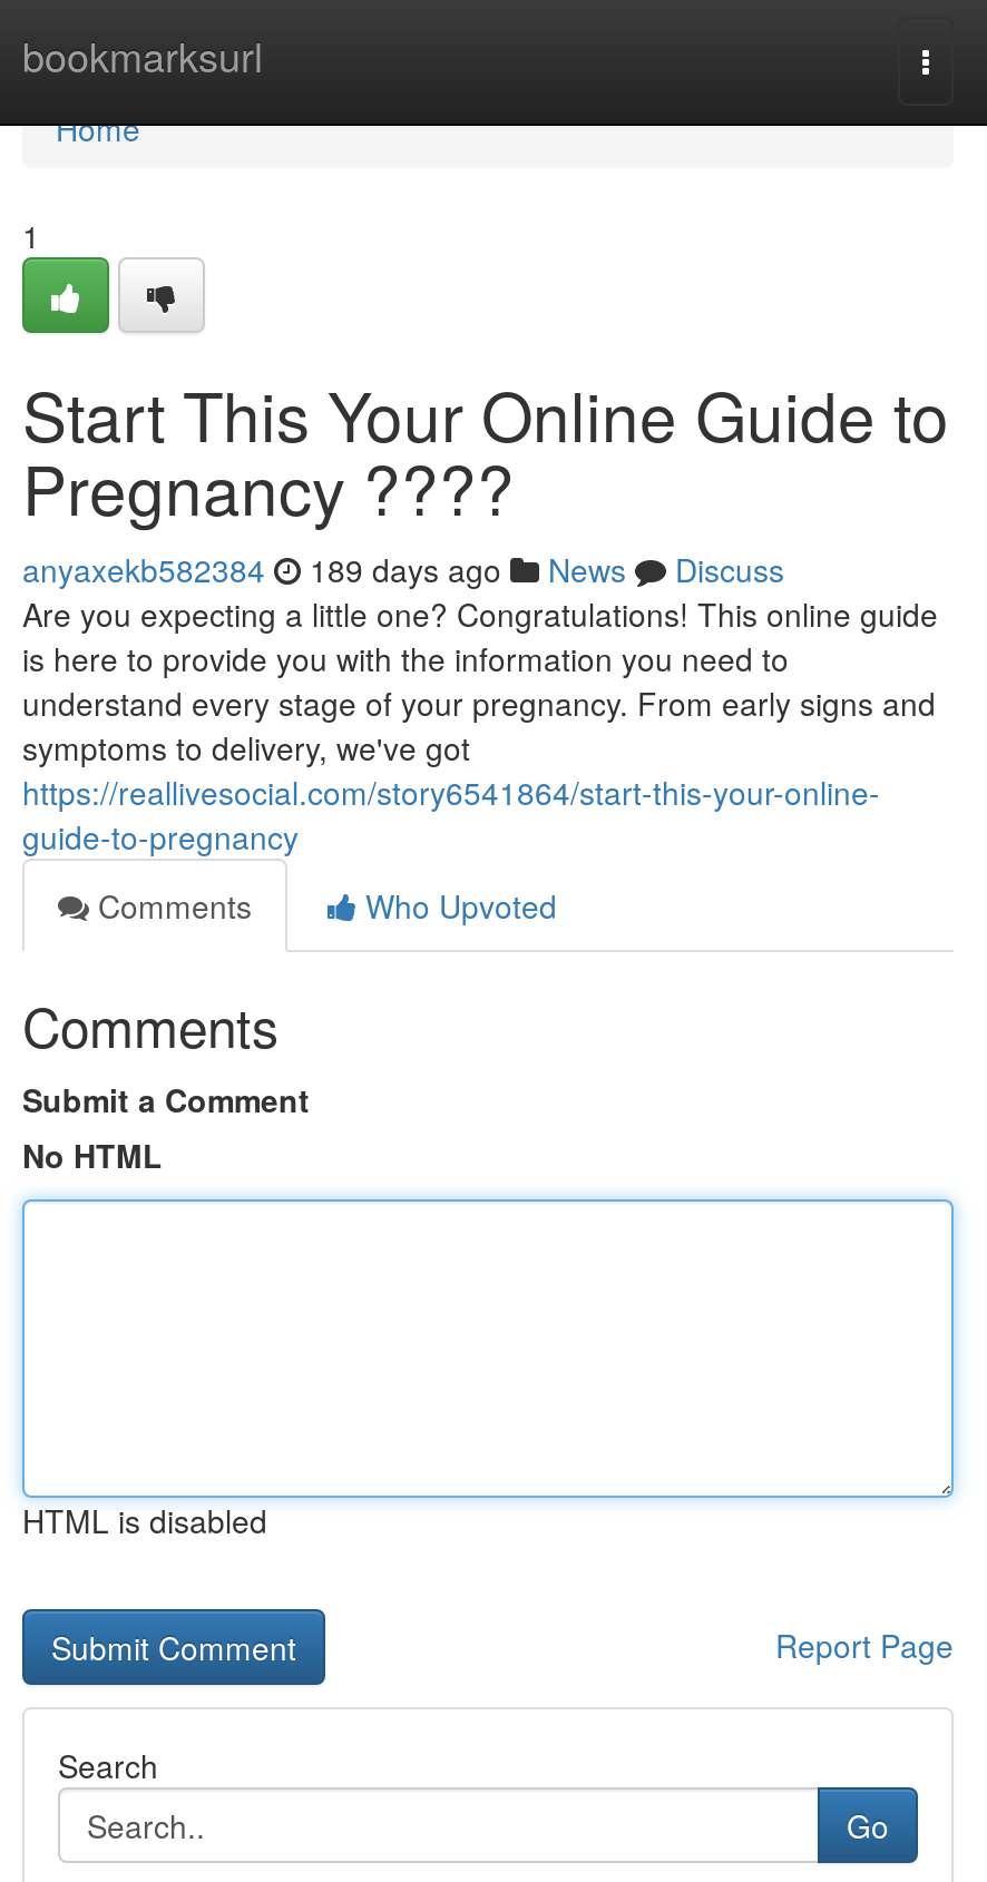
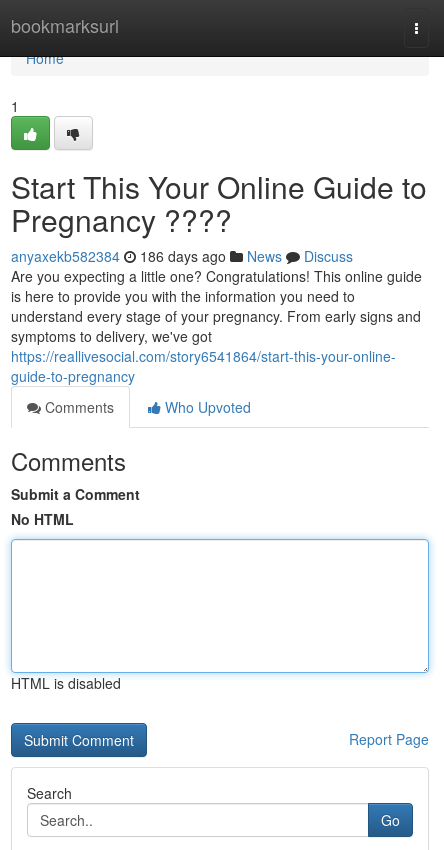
- anyaxekb582384 189 days ago News Discuss
+ anyaxekb582384 186 days ago News Discuss
